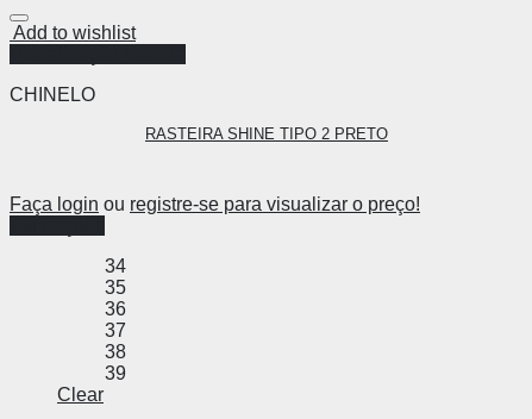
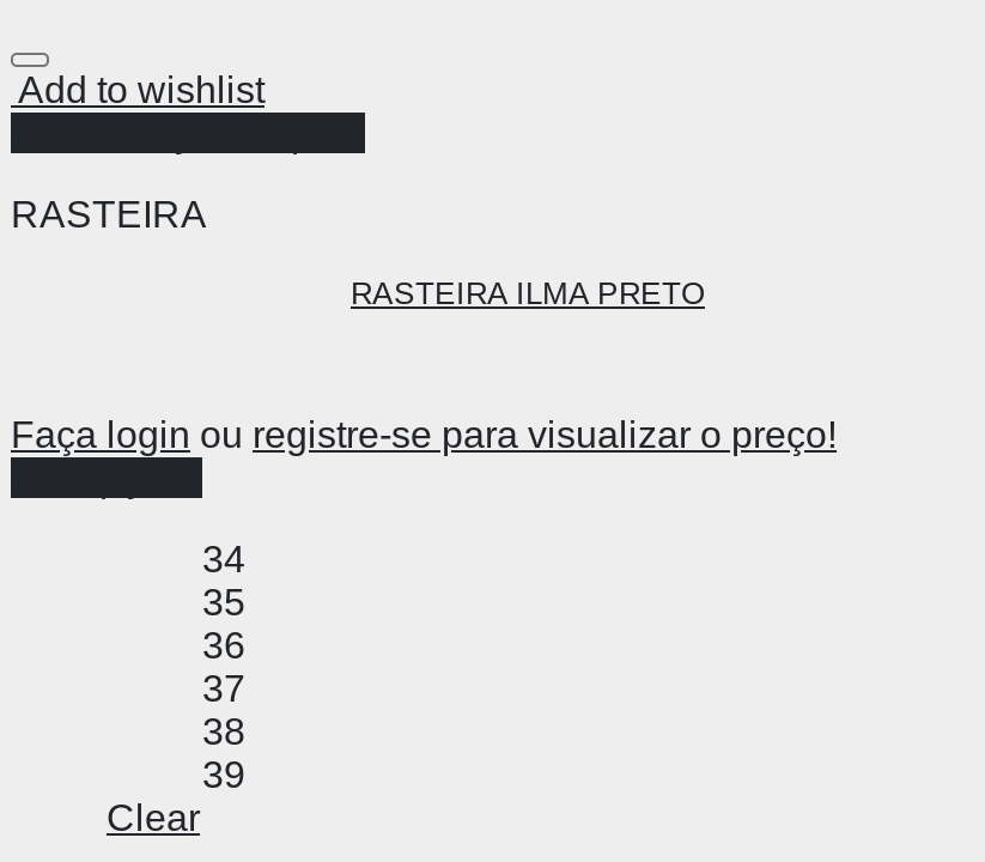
- CHINELO
+ RASTEIRA

- RASTEIRA SHINE TIPO 2 PRETO
+ RASTEIRA ILMA PRETO
